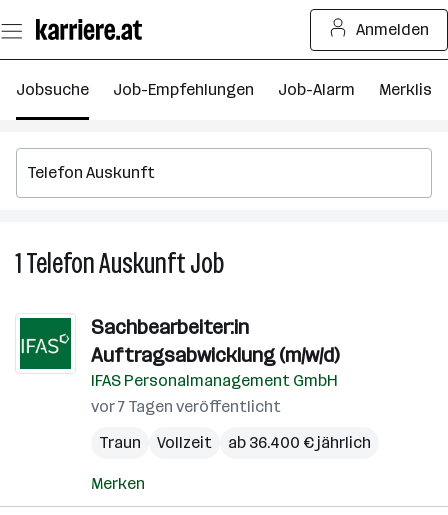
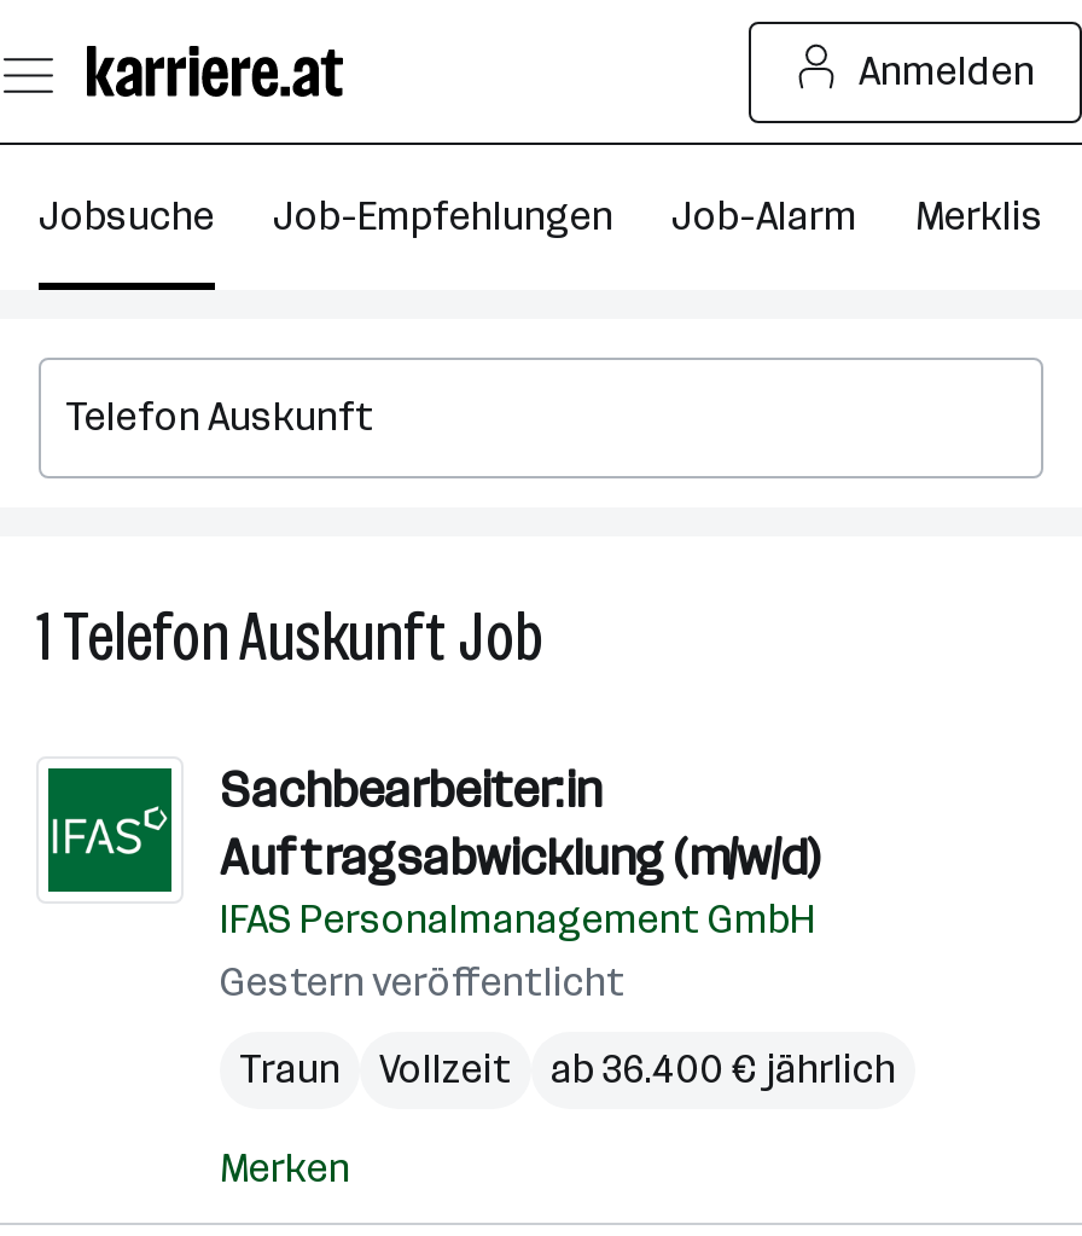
- vor 7 Tagen veröffentlicht
+ Gestern veröffentlicht
